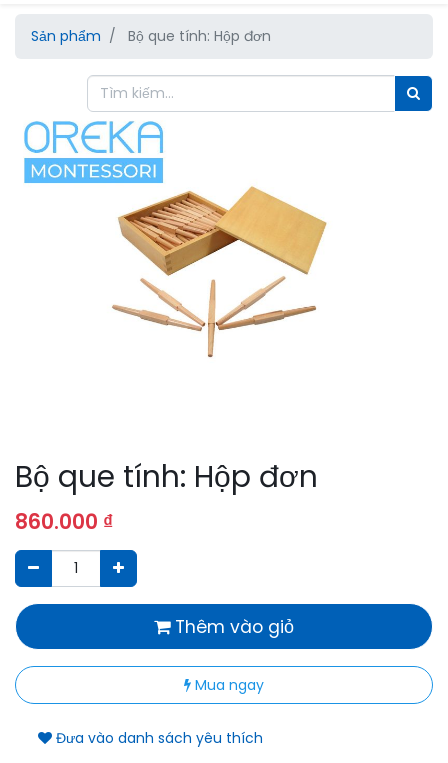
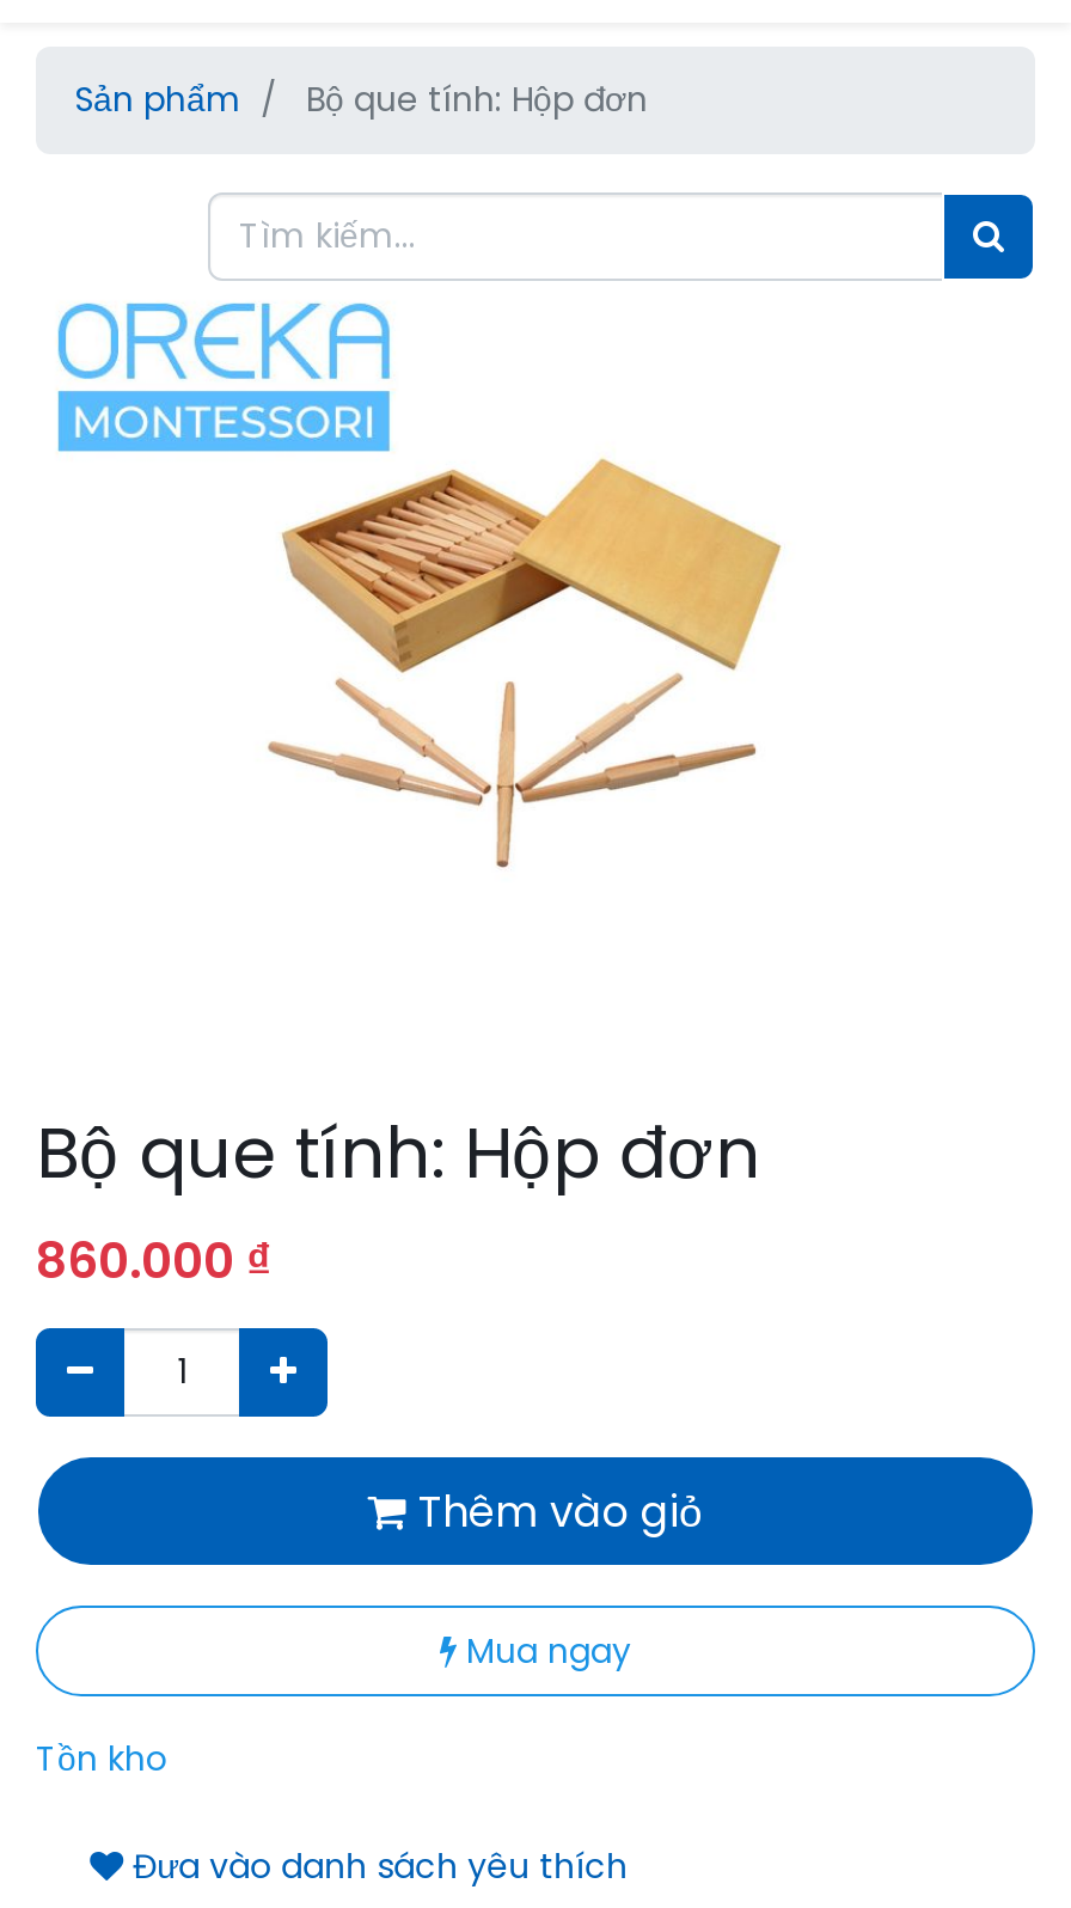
+ Tồn kho
